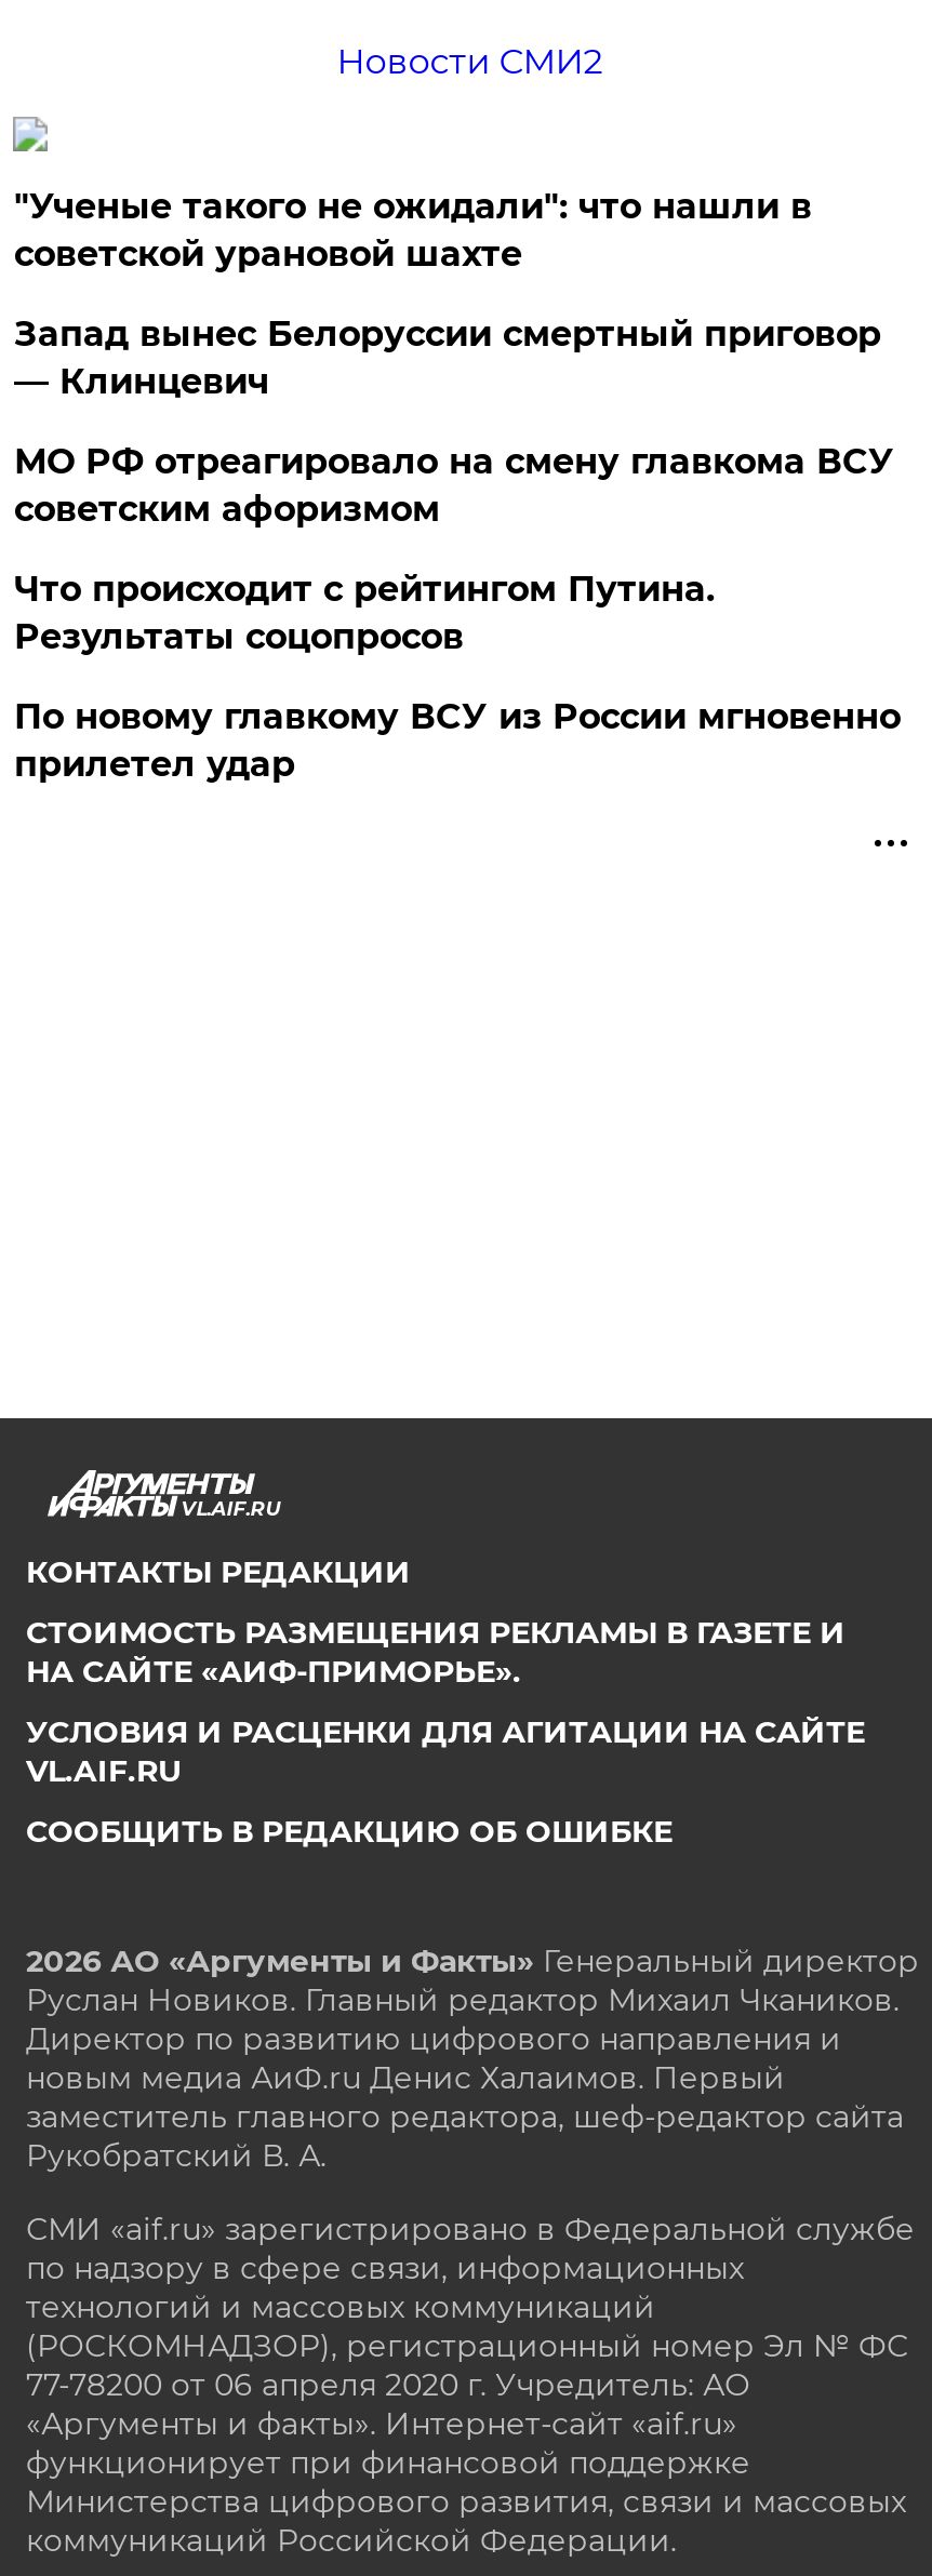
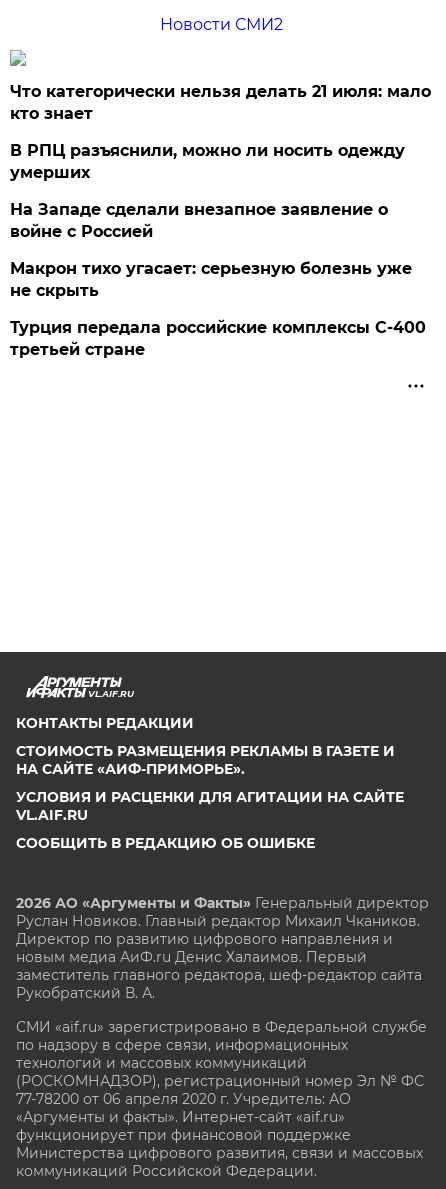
- "Ученые такого не ожидали": что нашли в
- советской урановой шахте
+ Что категорически нельзя делать 21 июля: мало
+ кто знает

- Запад вынес Белоруссии смертный приговор
- — Клинцевич
+ В РПЦ разъяснили, можно ли носить одежду
+ умерших

- МО РФ отреагировало на смену главкома ВСУ
- советским афоризмом
+ На Западе сделали внезапное заявление о
+ войне с Россией

- Что происходит с рейтингом Путина.
- Результаты соцопросов
+ Макрон тихо угасает: серьезную болезнь уже
+ не скрыть

- По новому главкому ВСУ из России мгновенно
- прилетел удар
+ Турция передала российские комплексы С-400
+ третьей стране
